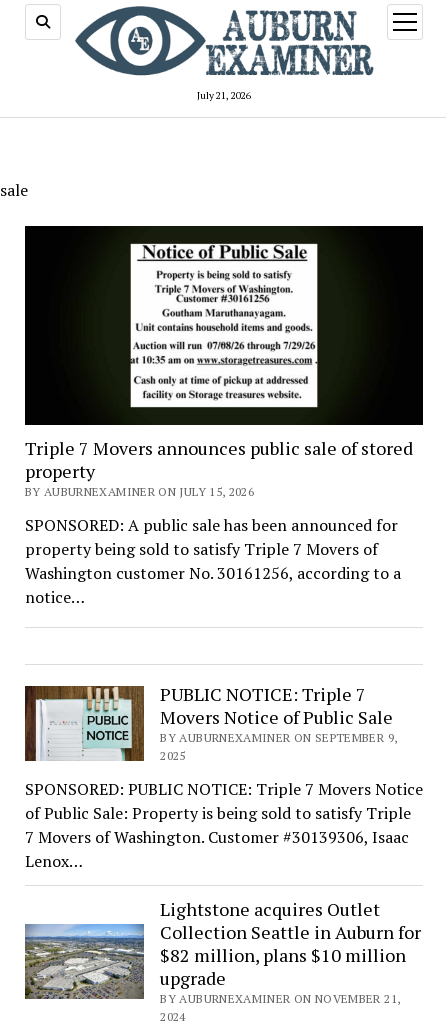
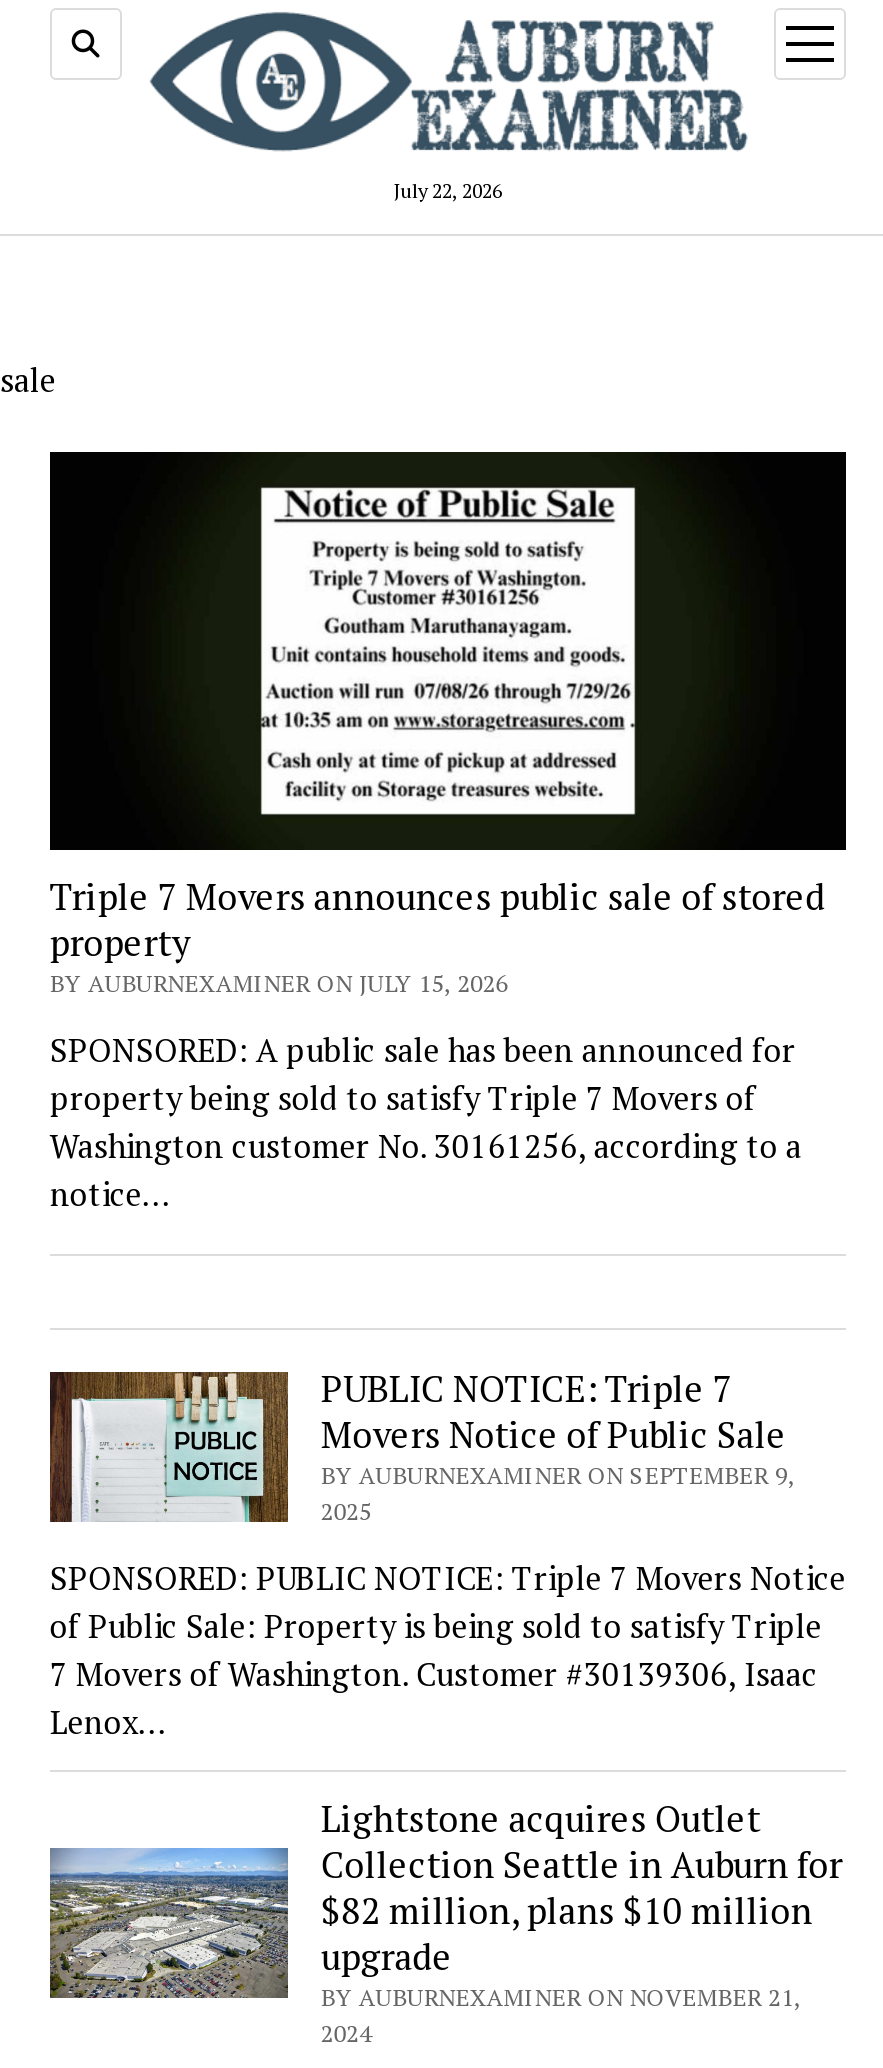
- July 21, 2026
+ July 22, 2026
